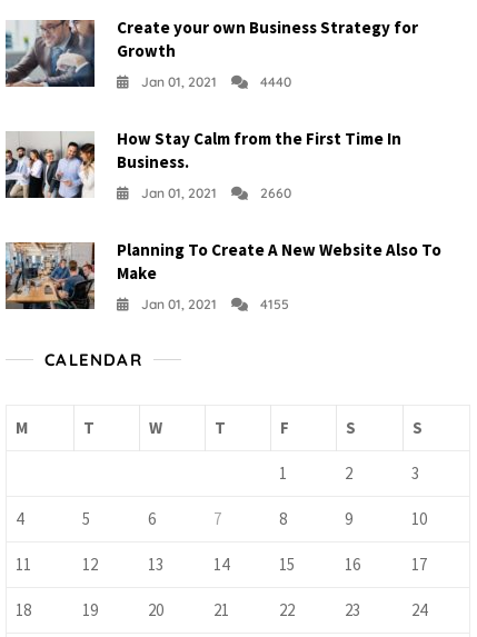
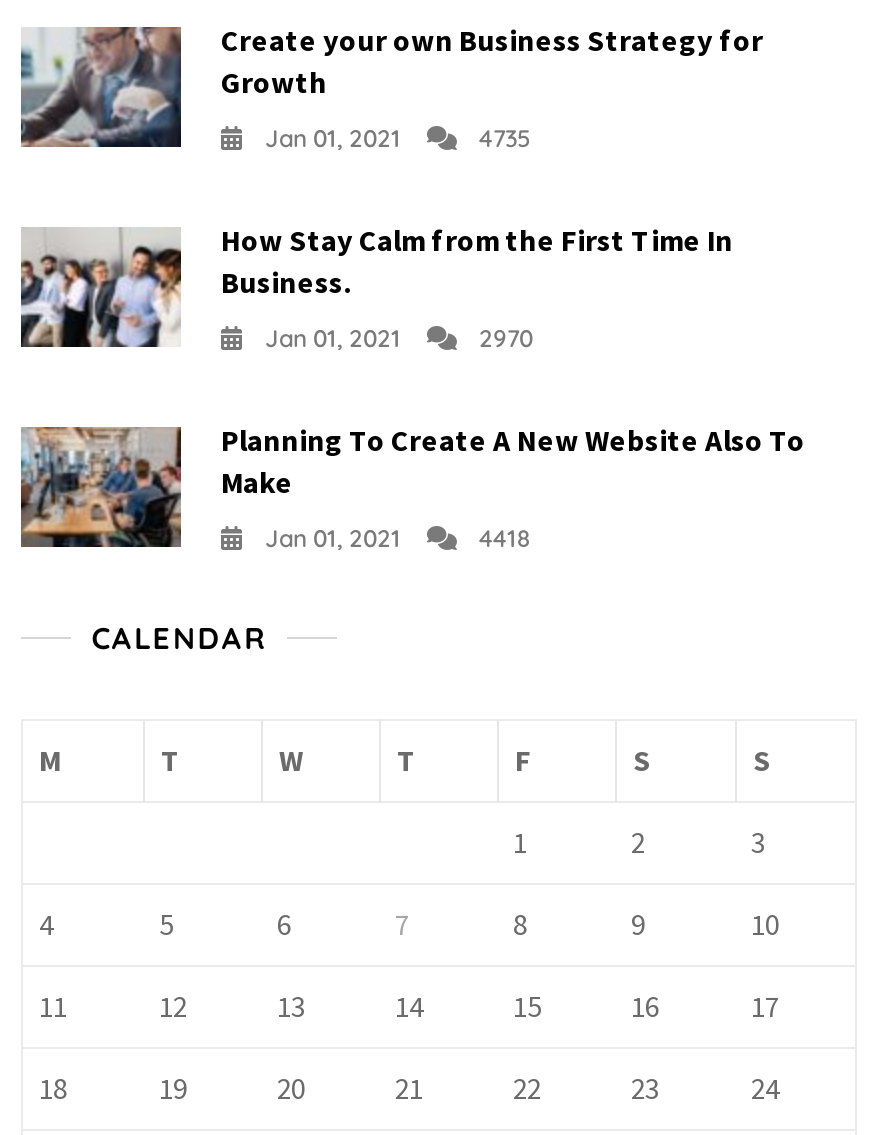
- 4440
+ 4735

- 2660
+ 2970

- 4155
+ 4418
